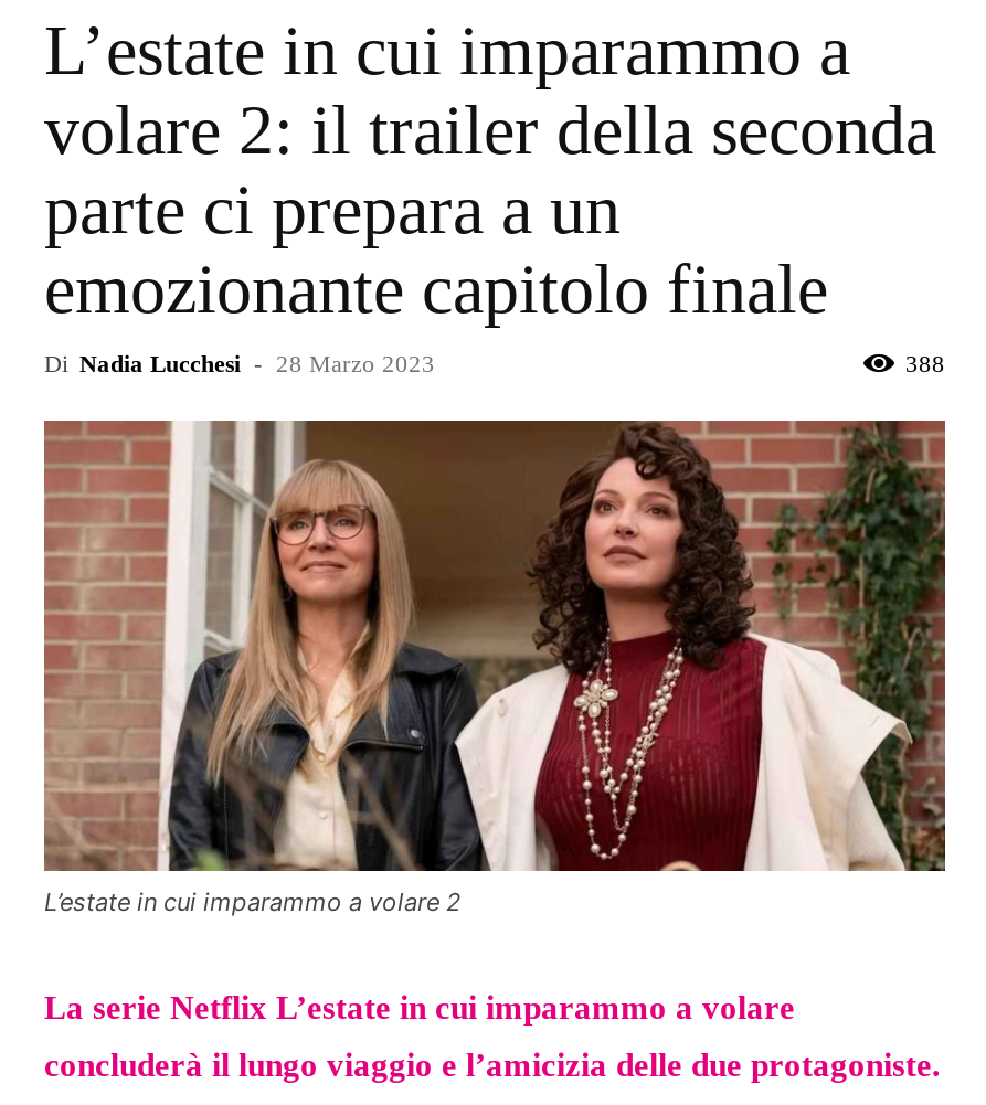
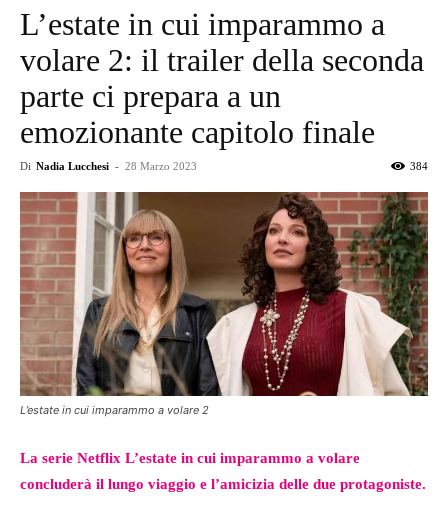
- 388
+ 384
